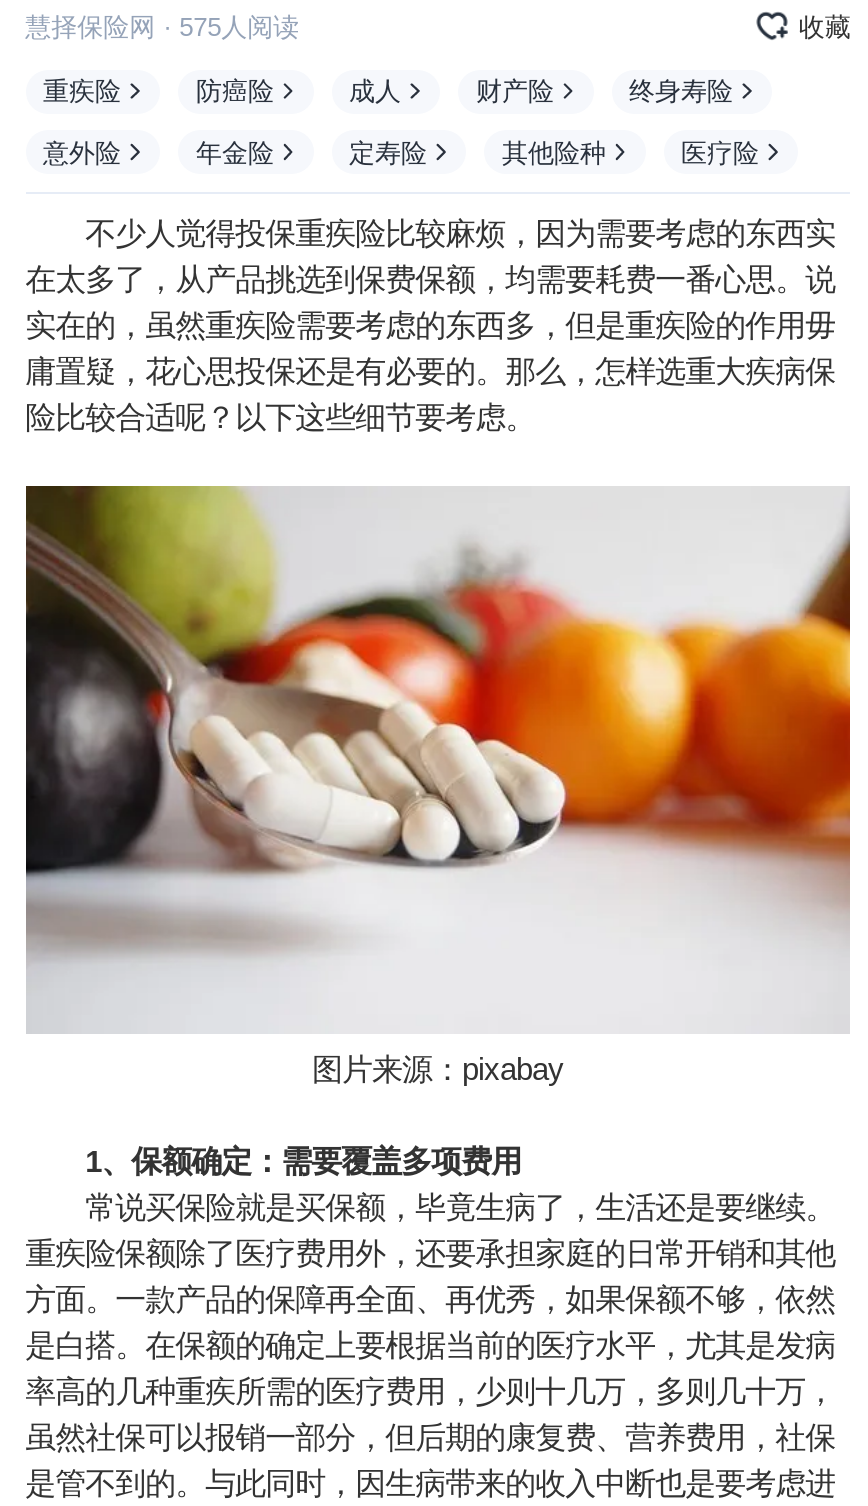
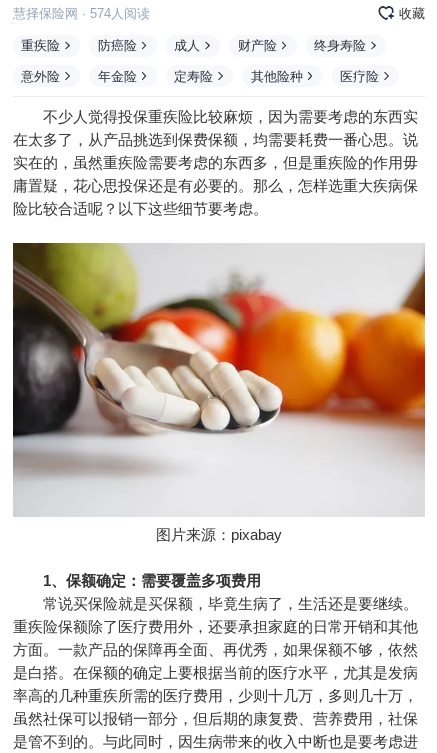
- 慧择保险网· 575人阅读
+ 慧择保险网· 574人阅读
